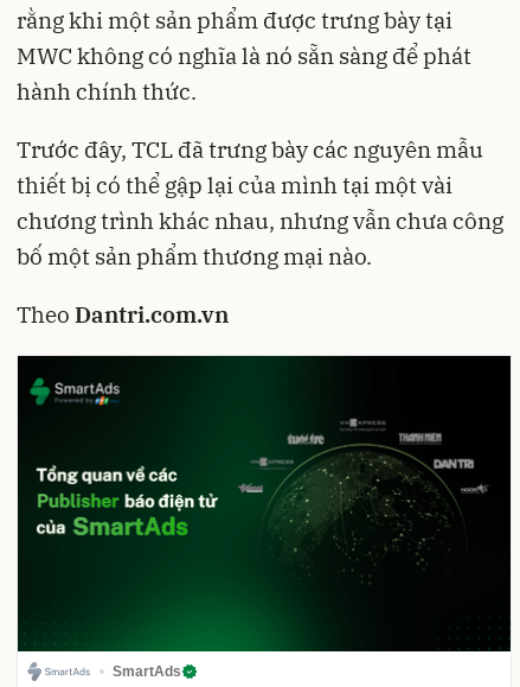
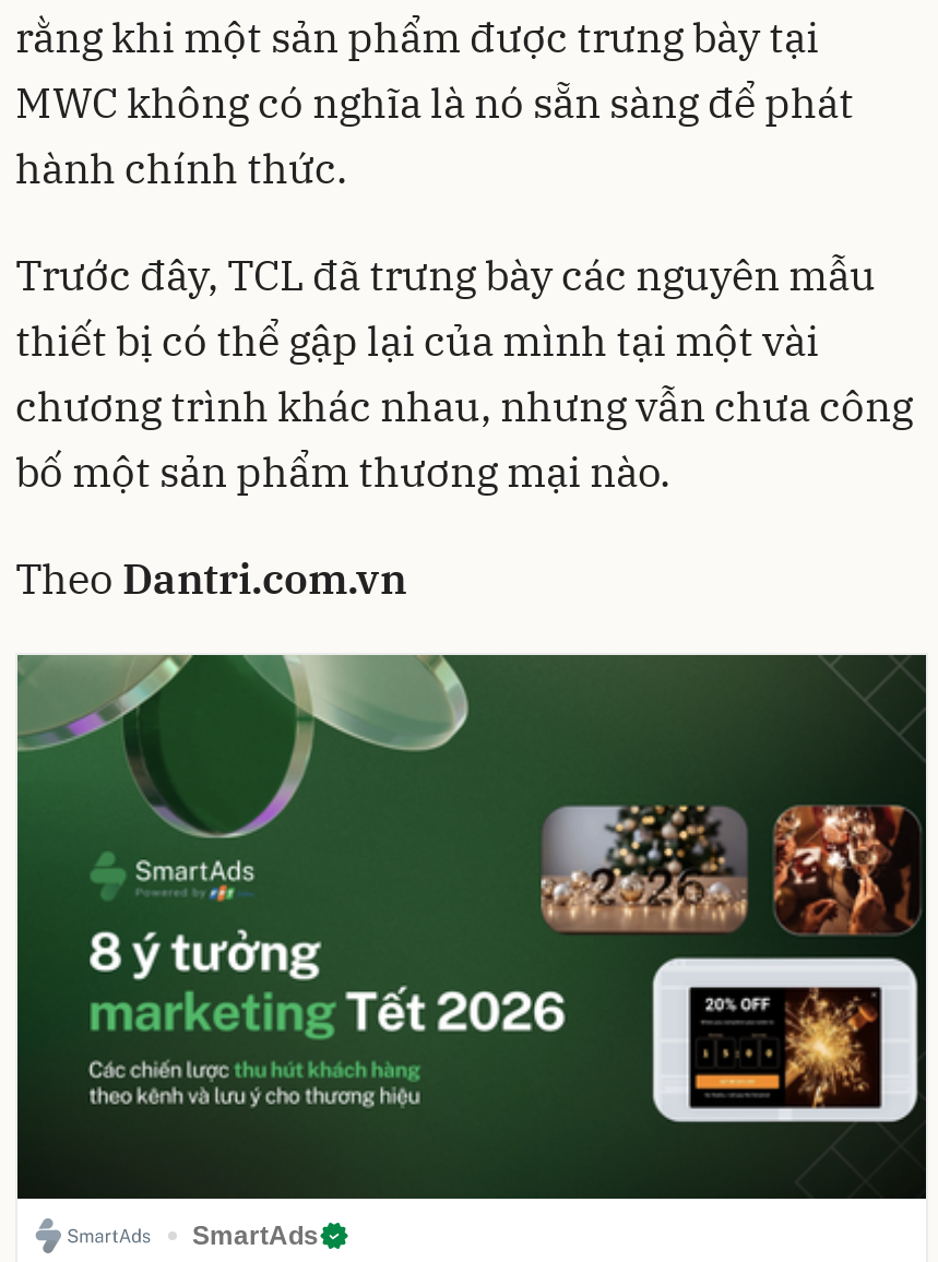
- [image]
+ [image]
